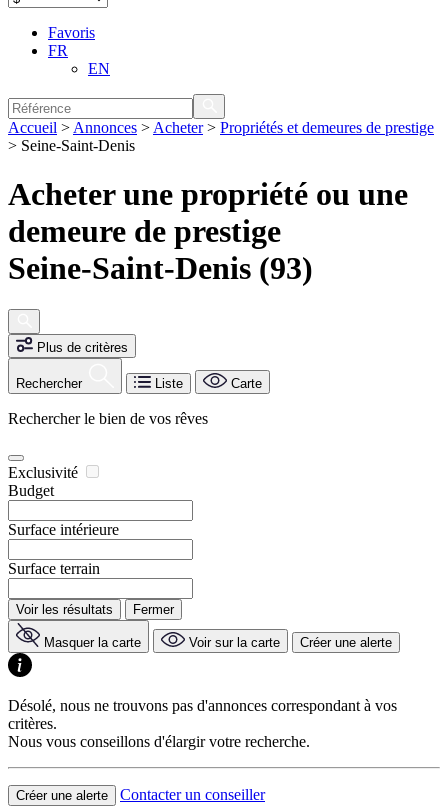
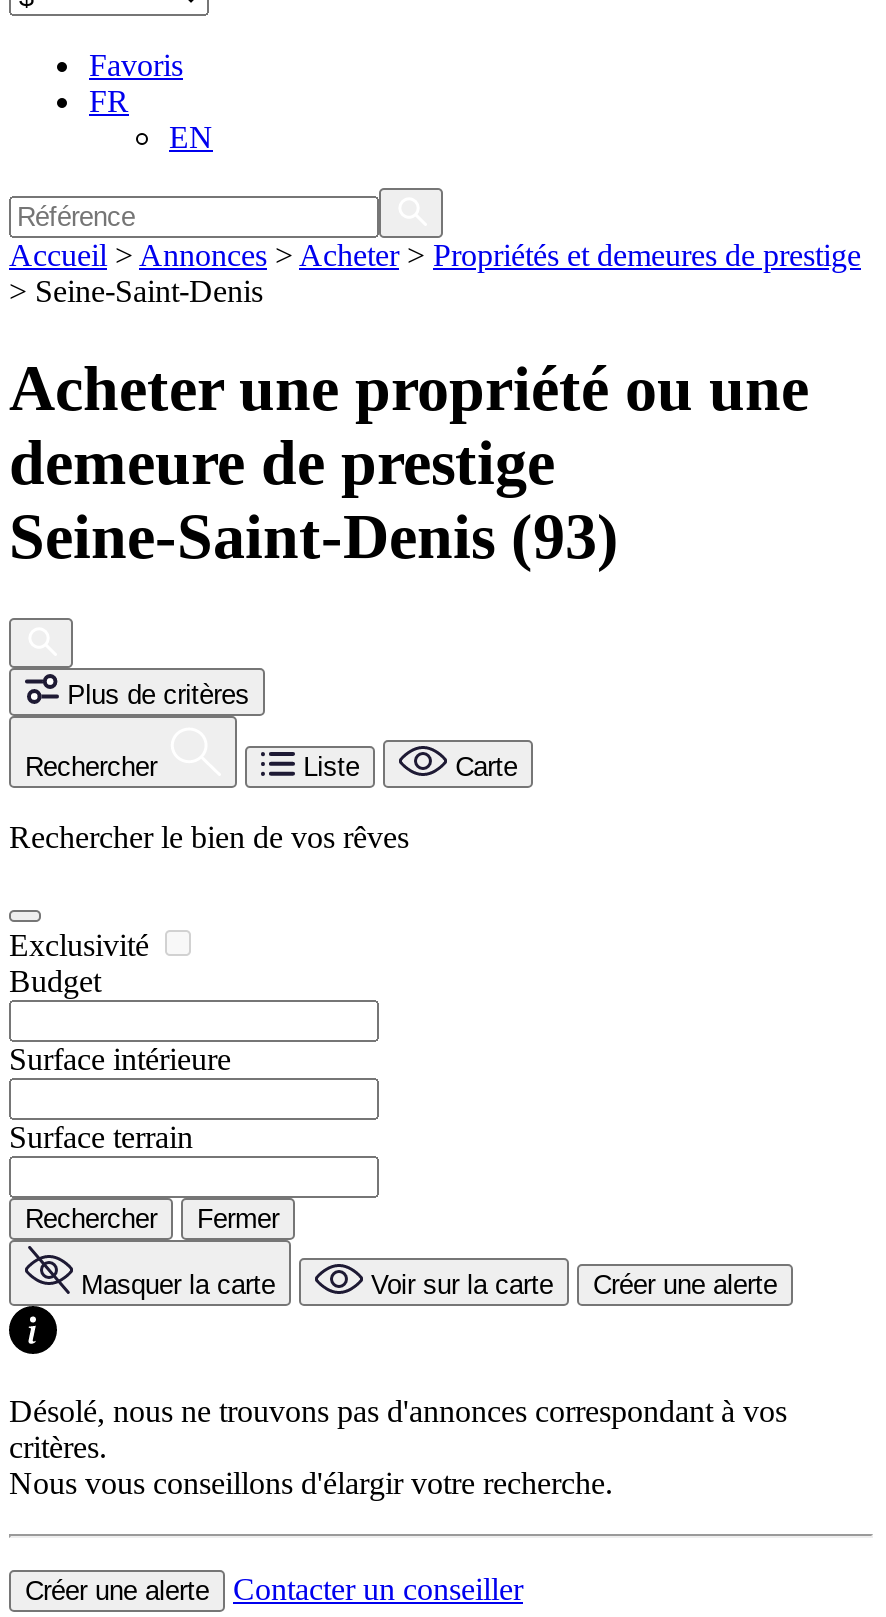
- Voir les résultats
+ Rechercher
